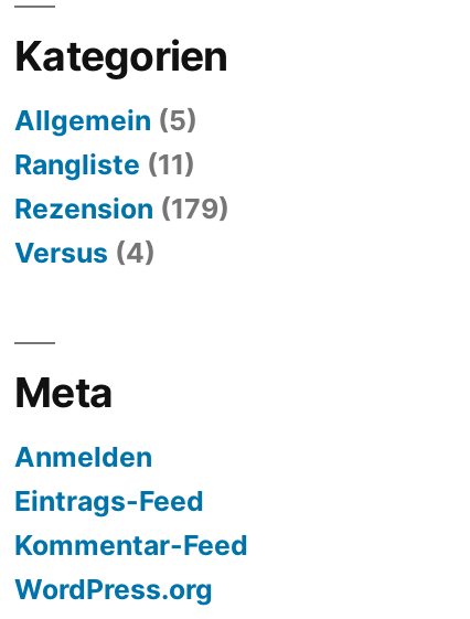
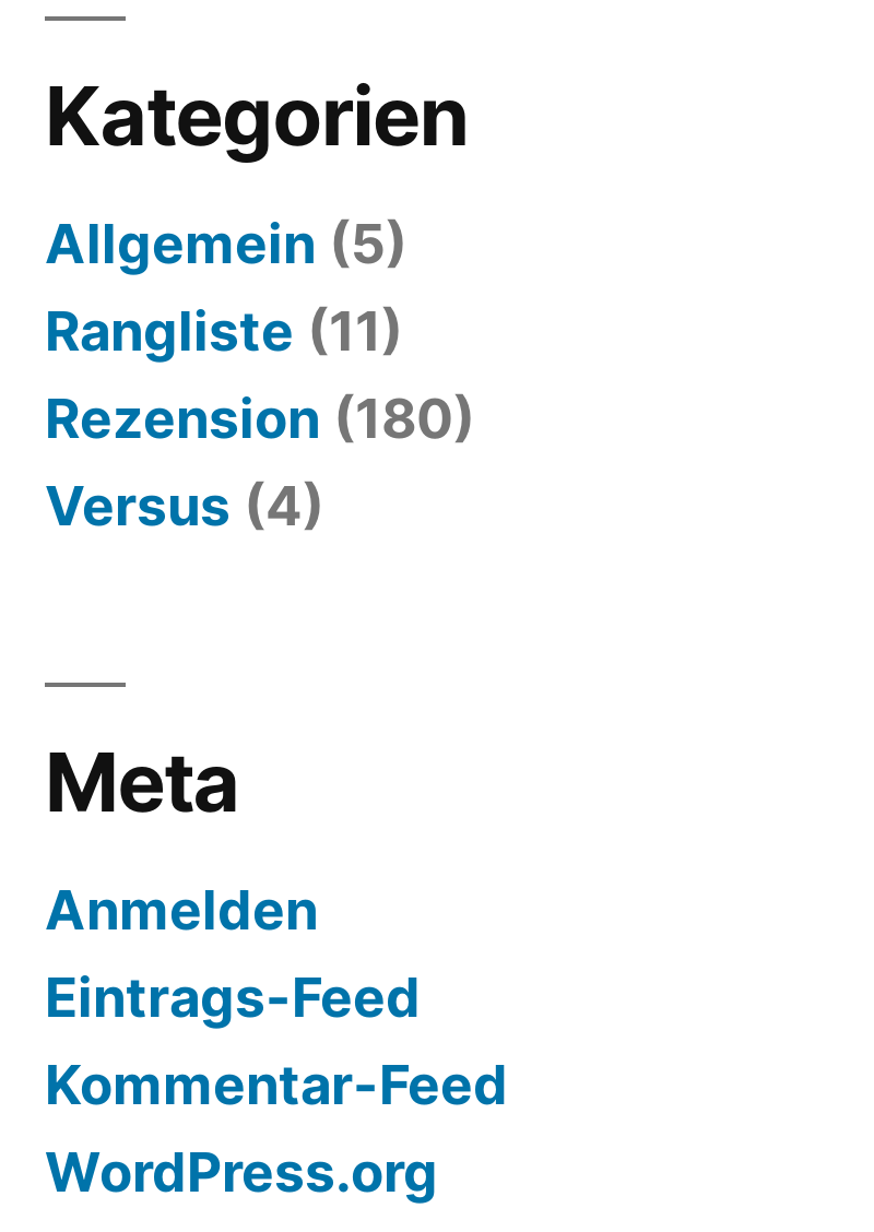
- Rezension (179)
+ Rezension (180)
